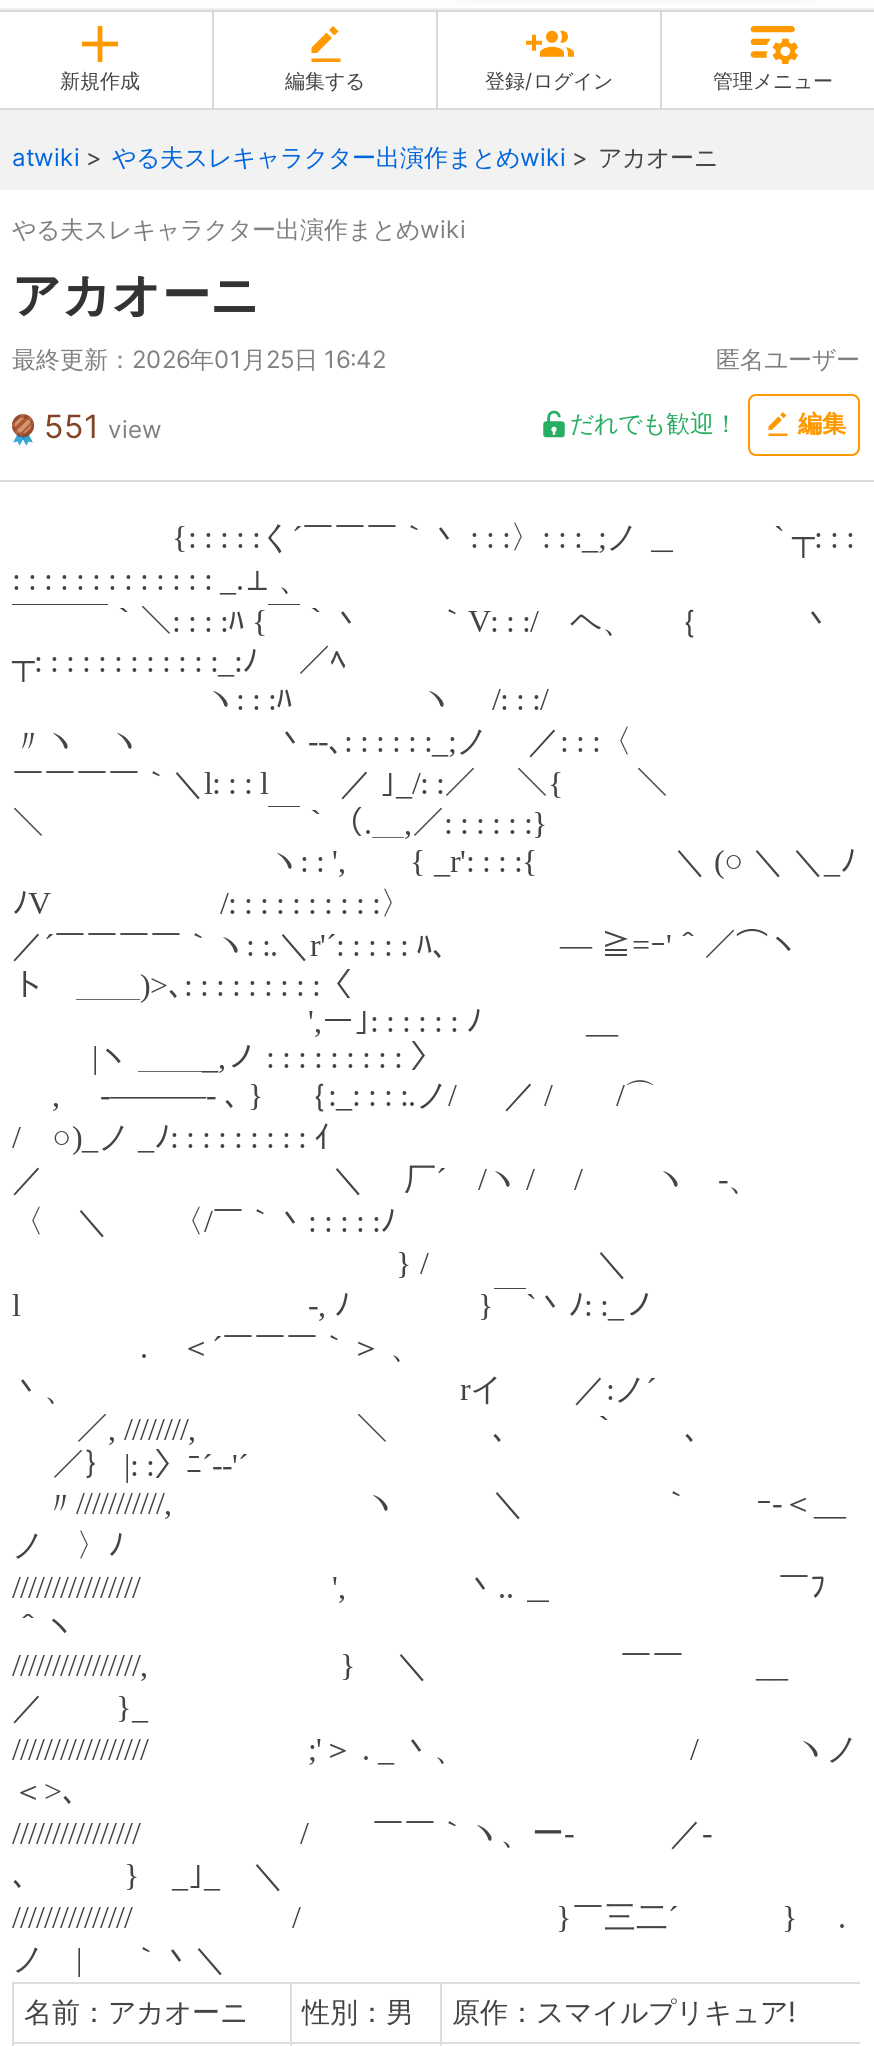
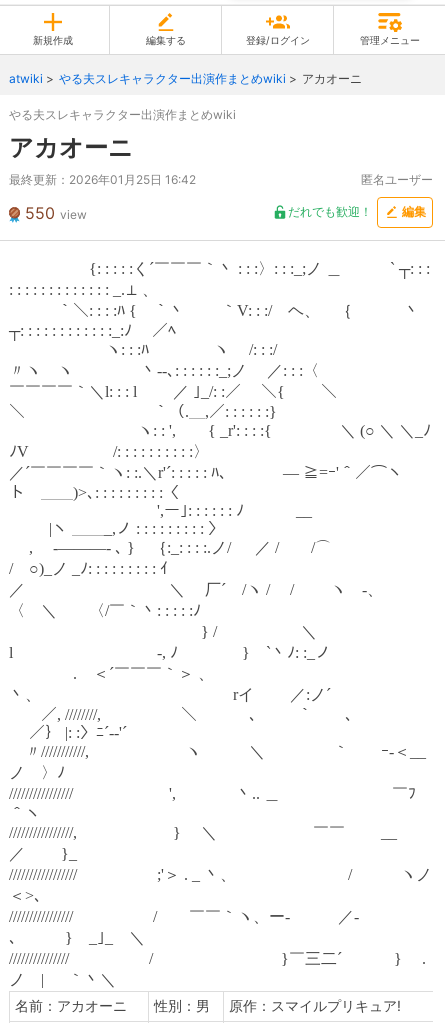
- 551 view
+ 550 view
